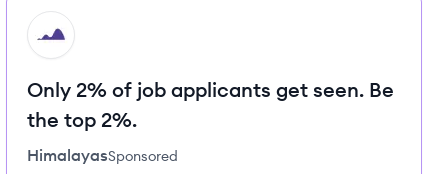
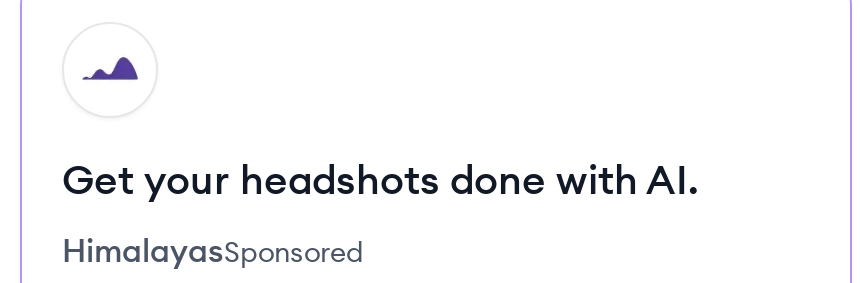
- Only 2% of job applicants get seen. Be
- the top 2%.
+ Get your headshots done with AI.
